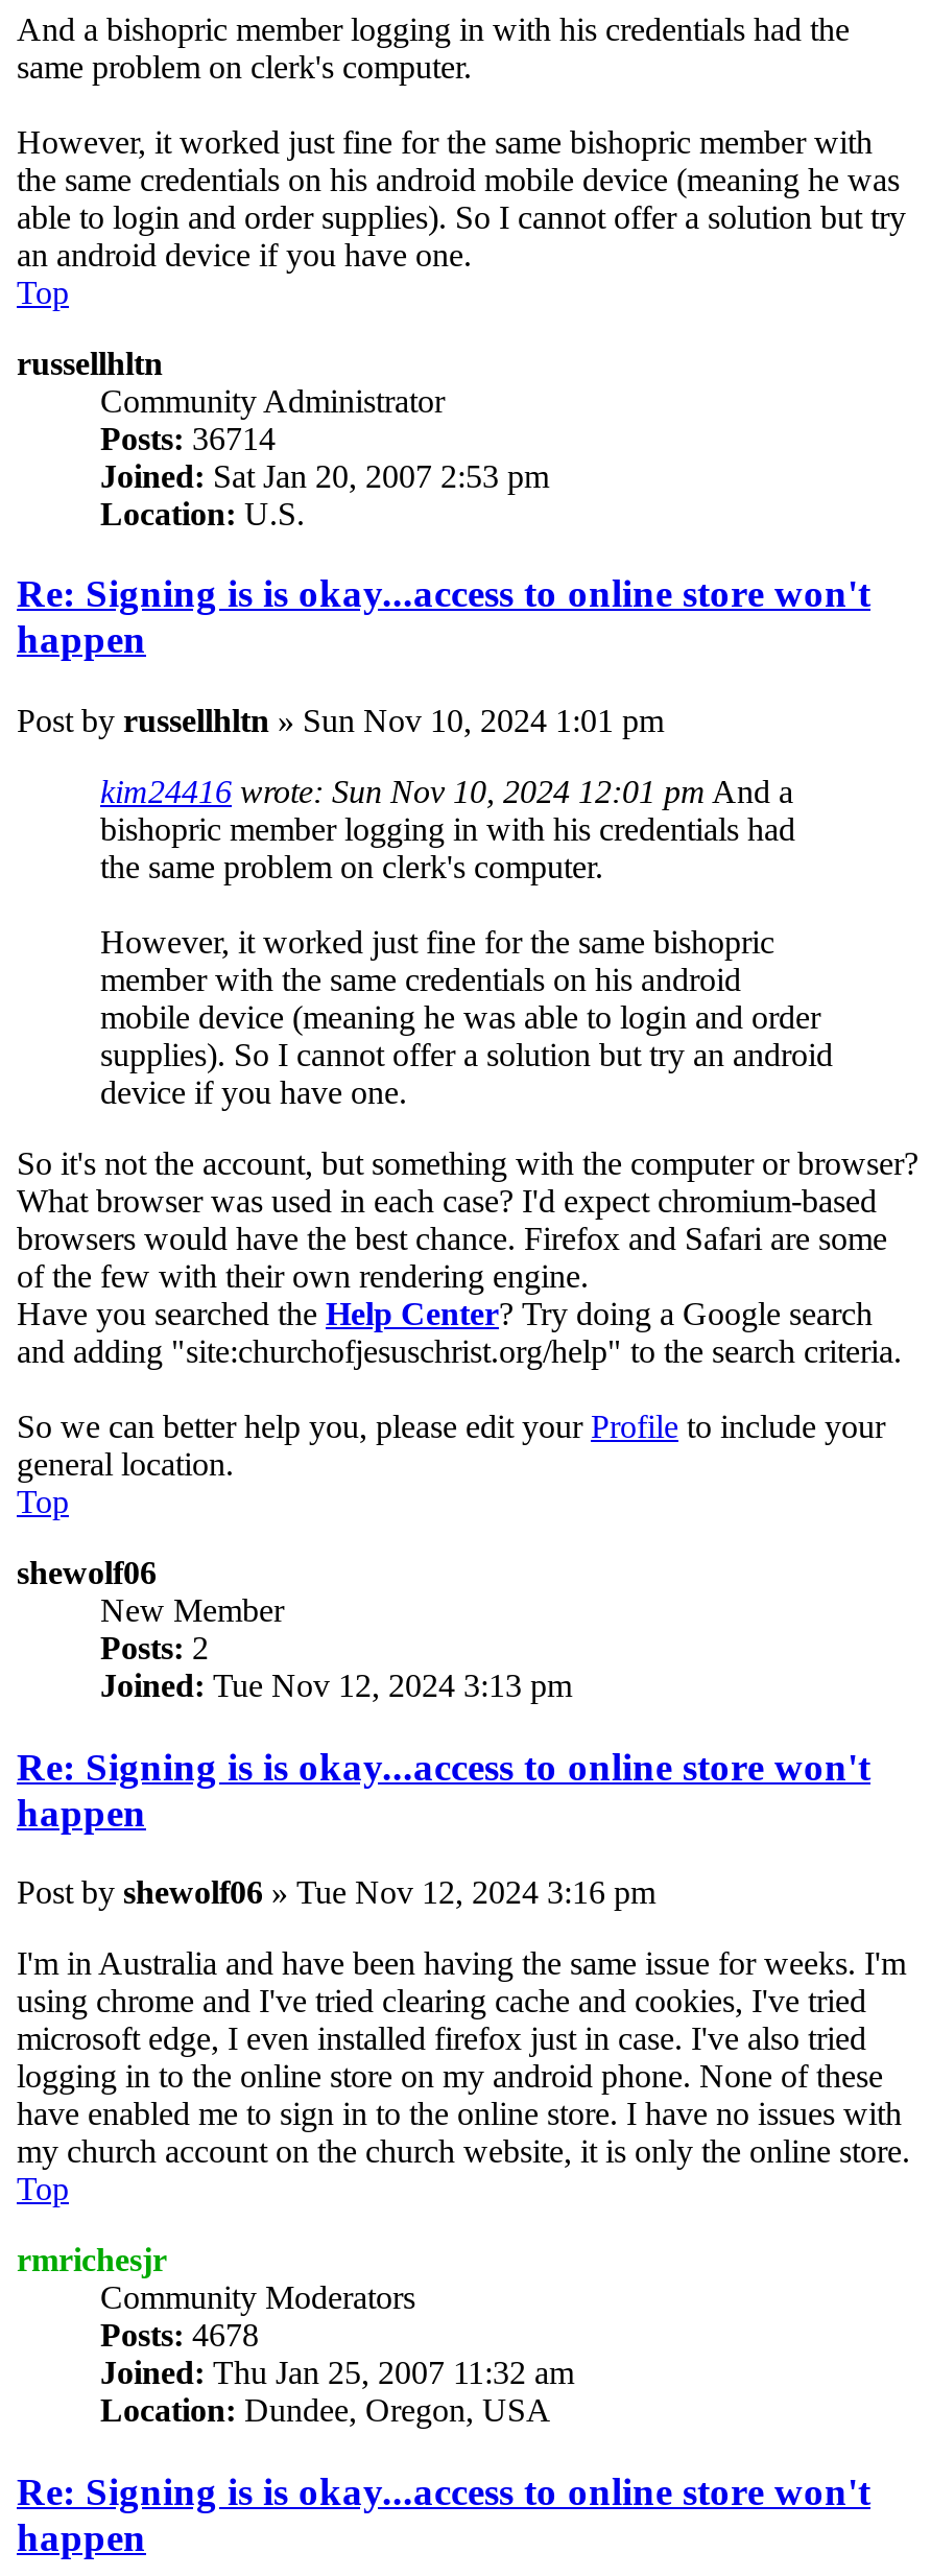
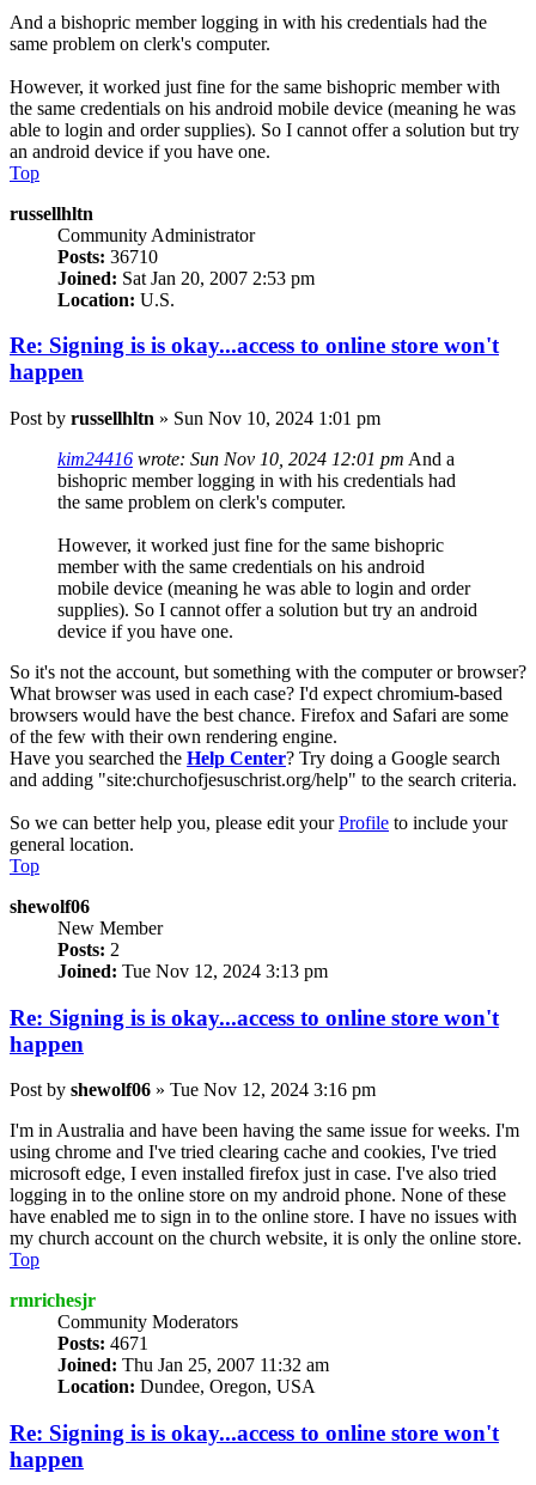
- Posts: 36714
+ Posts: 36710

- Posts: 4678
+ Posts: 4671
